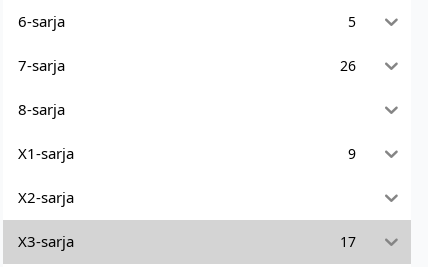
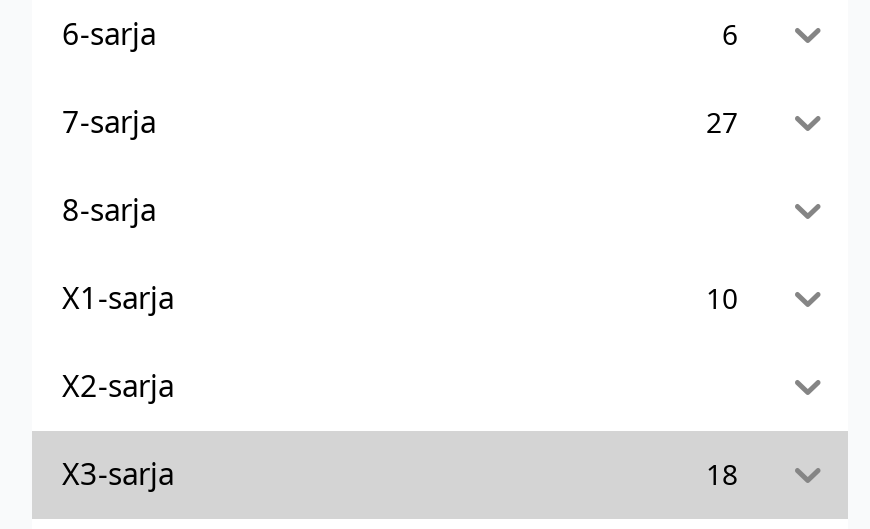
- 5
+ 6

- 26
+ 27

- 9
+ 10

- 17
+ 18
